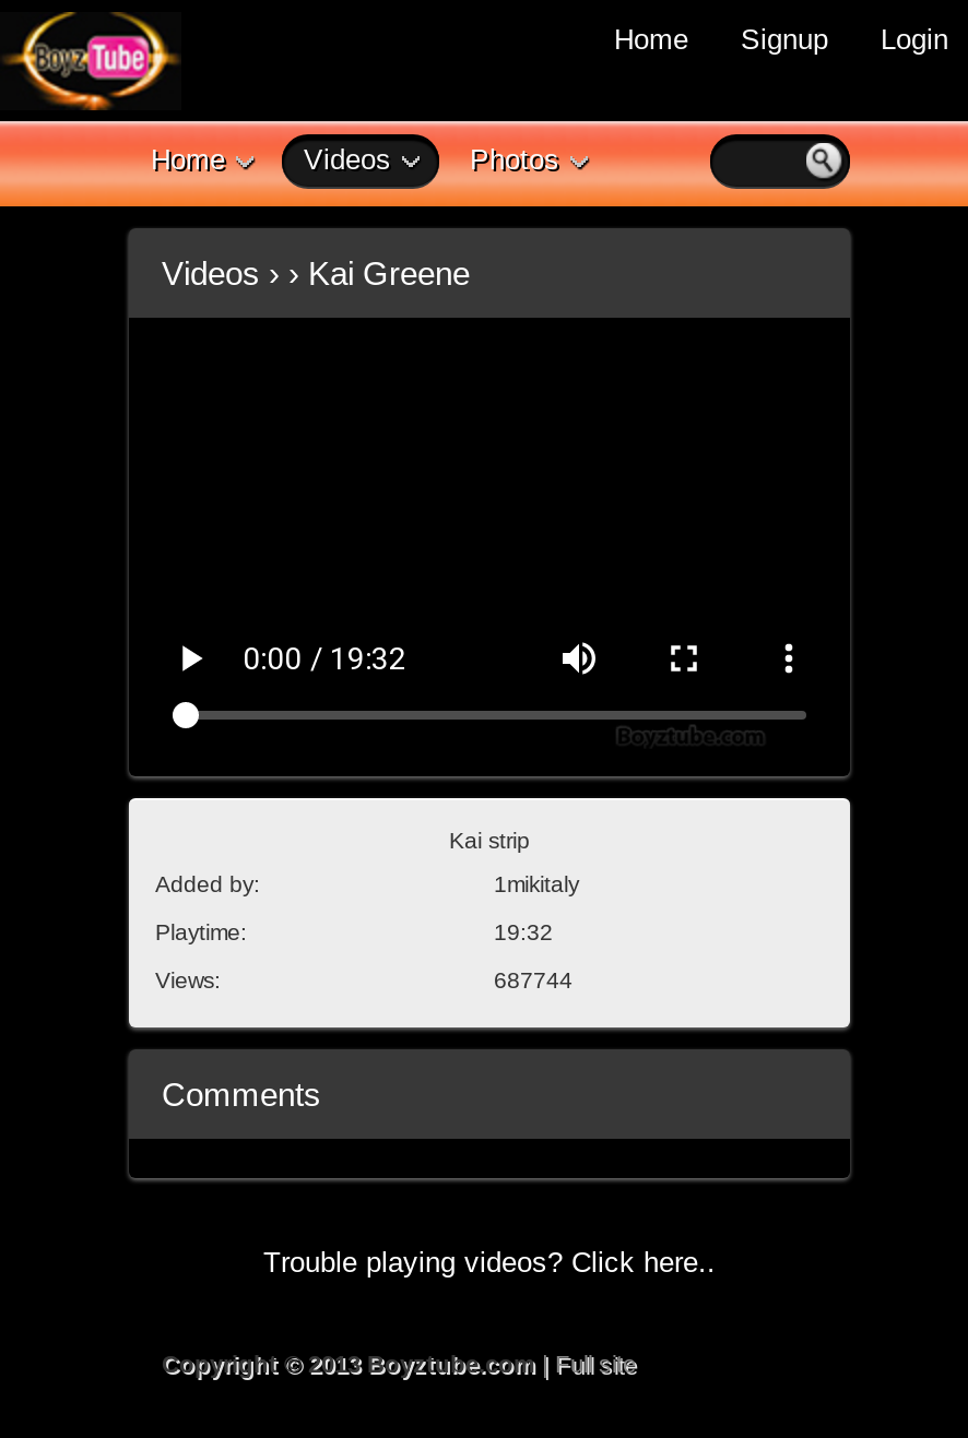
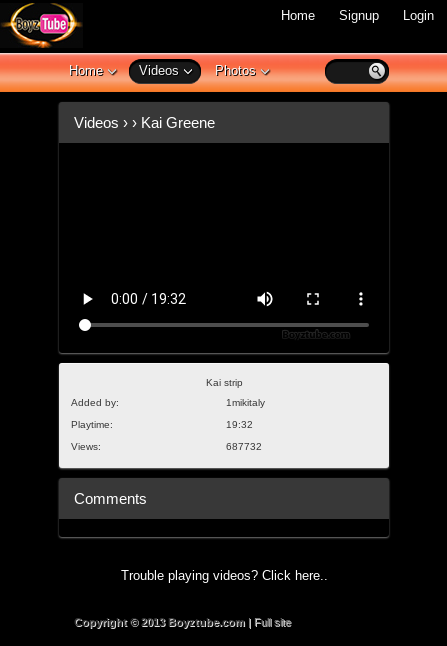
- 687744
+ 687732
